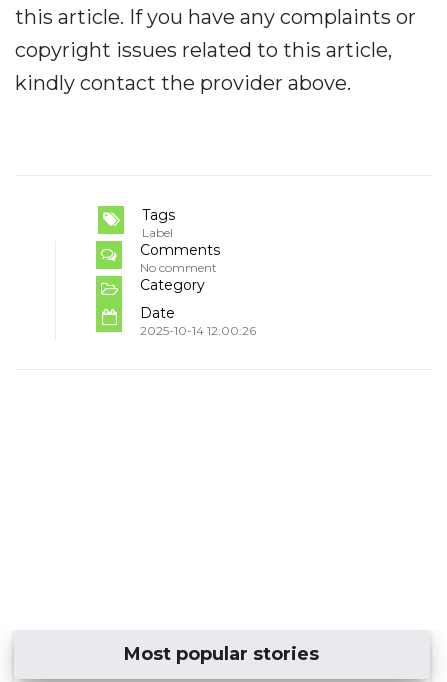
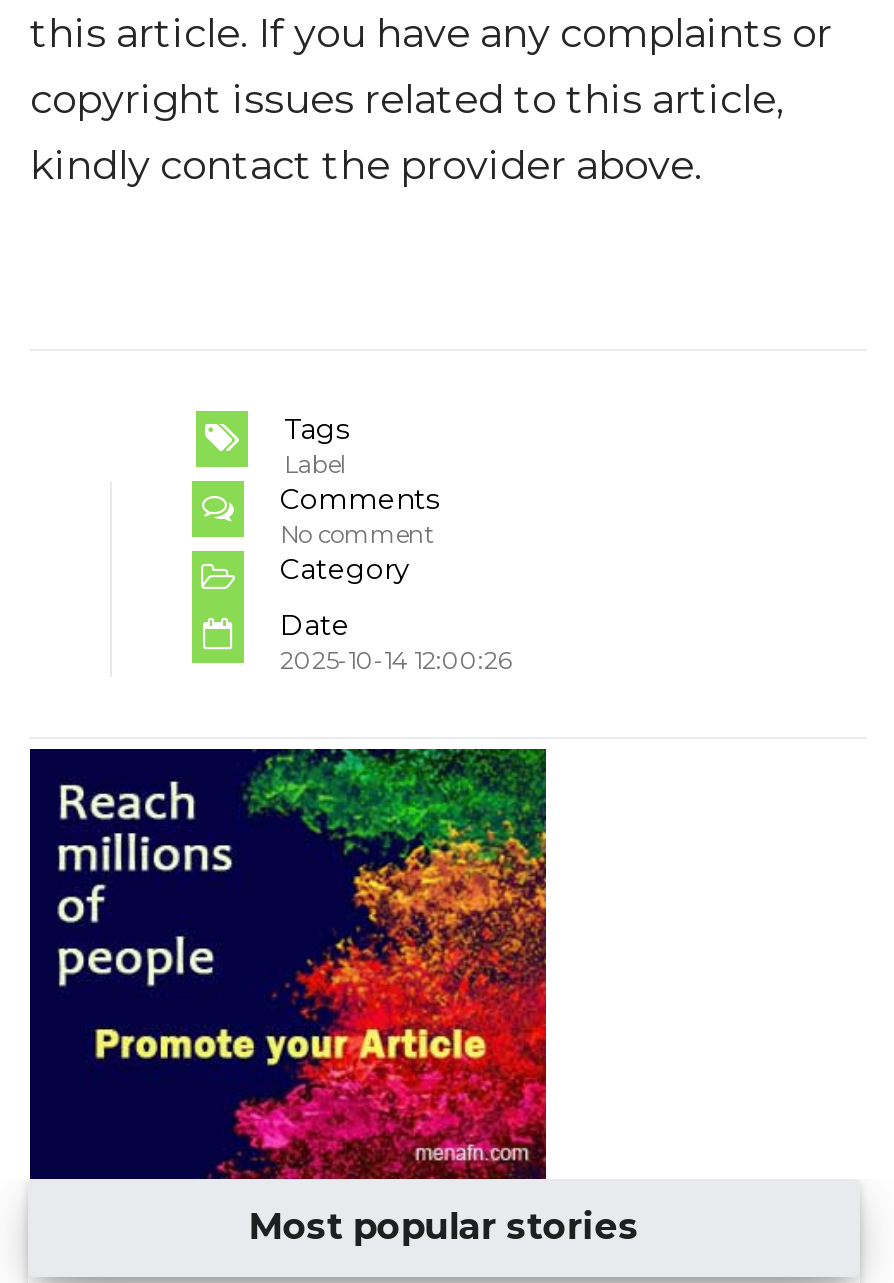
+ [image]
